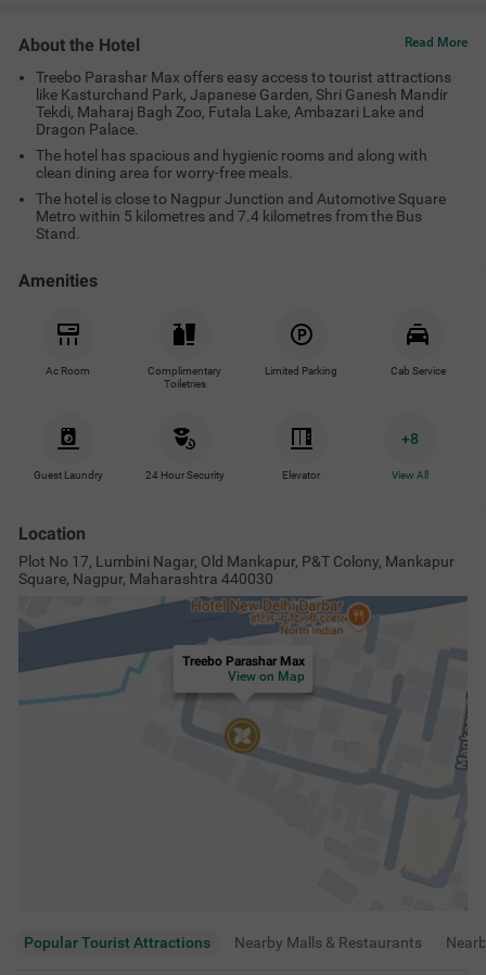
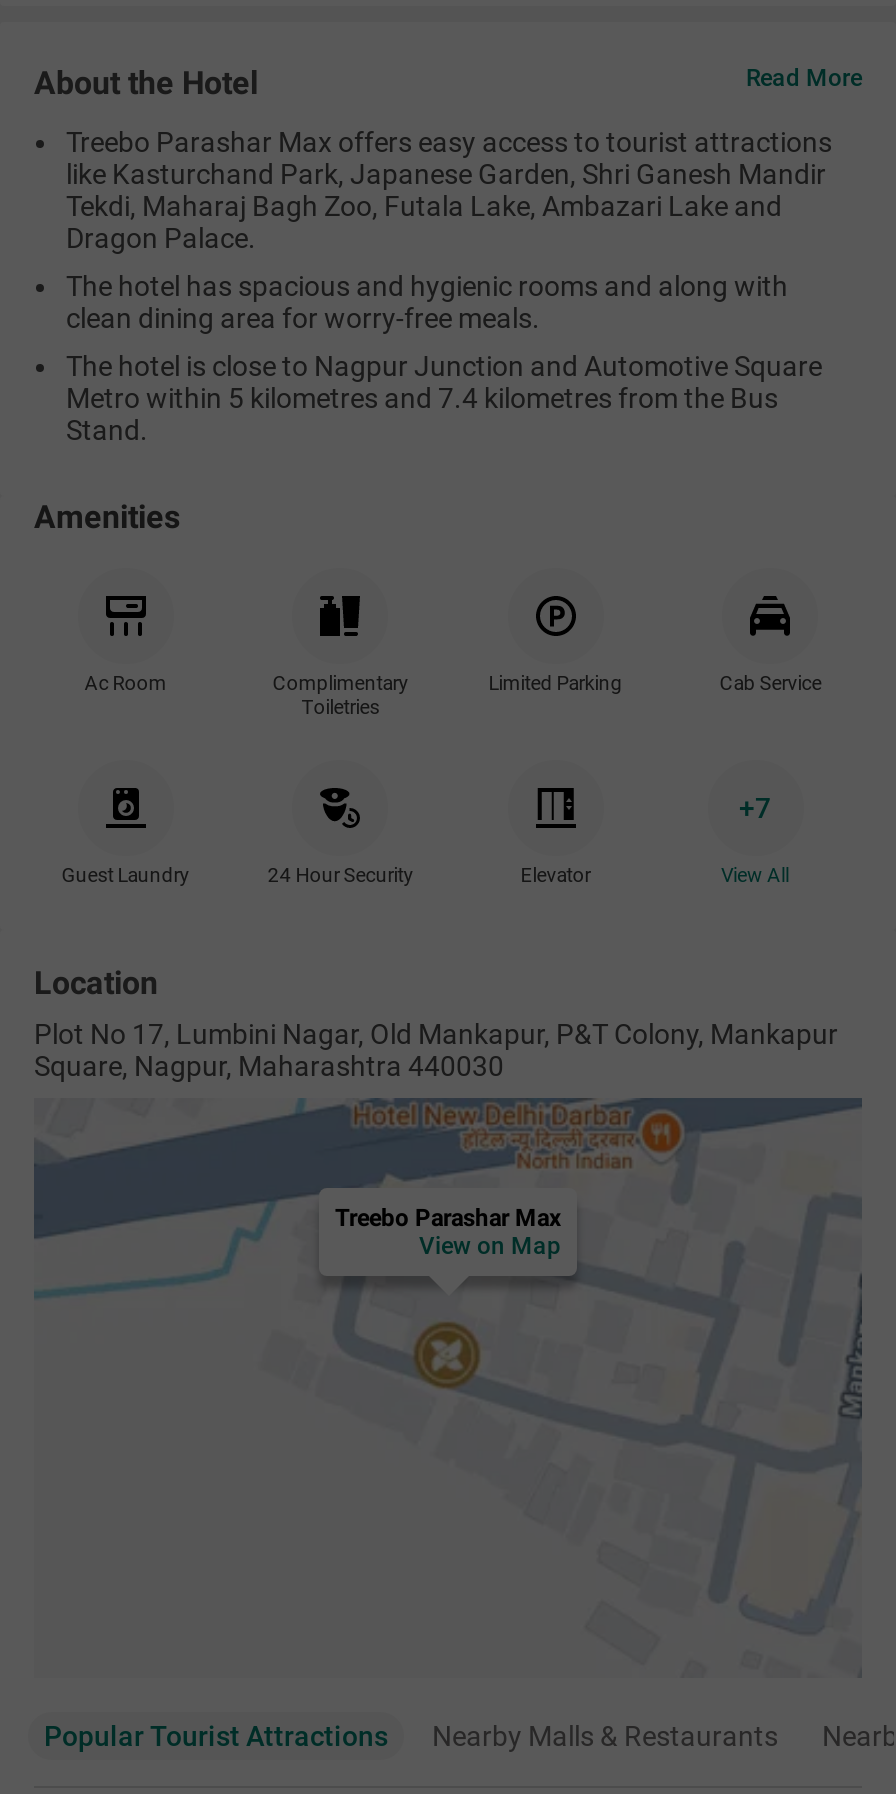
- +8
+ +7
